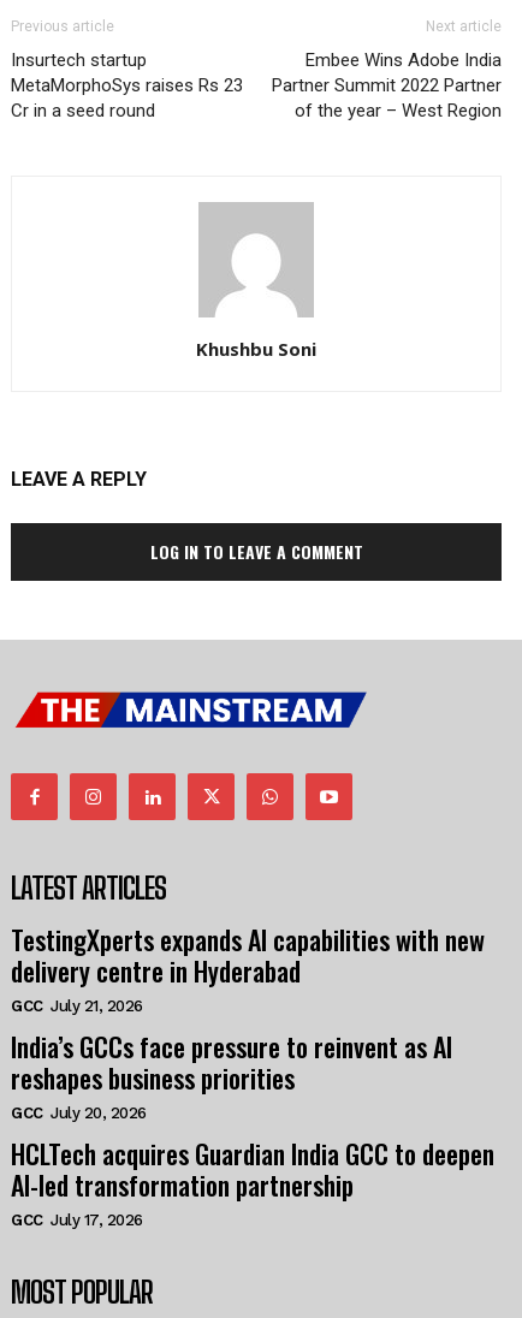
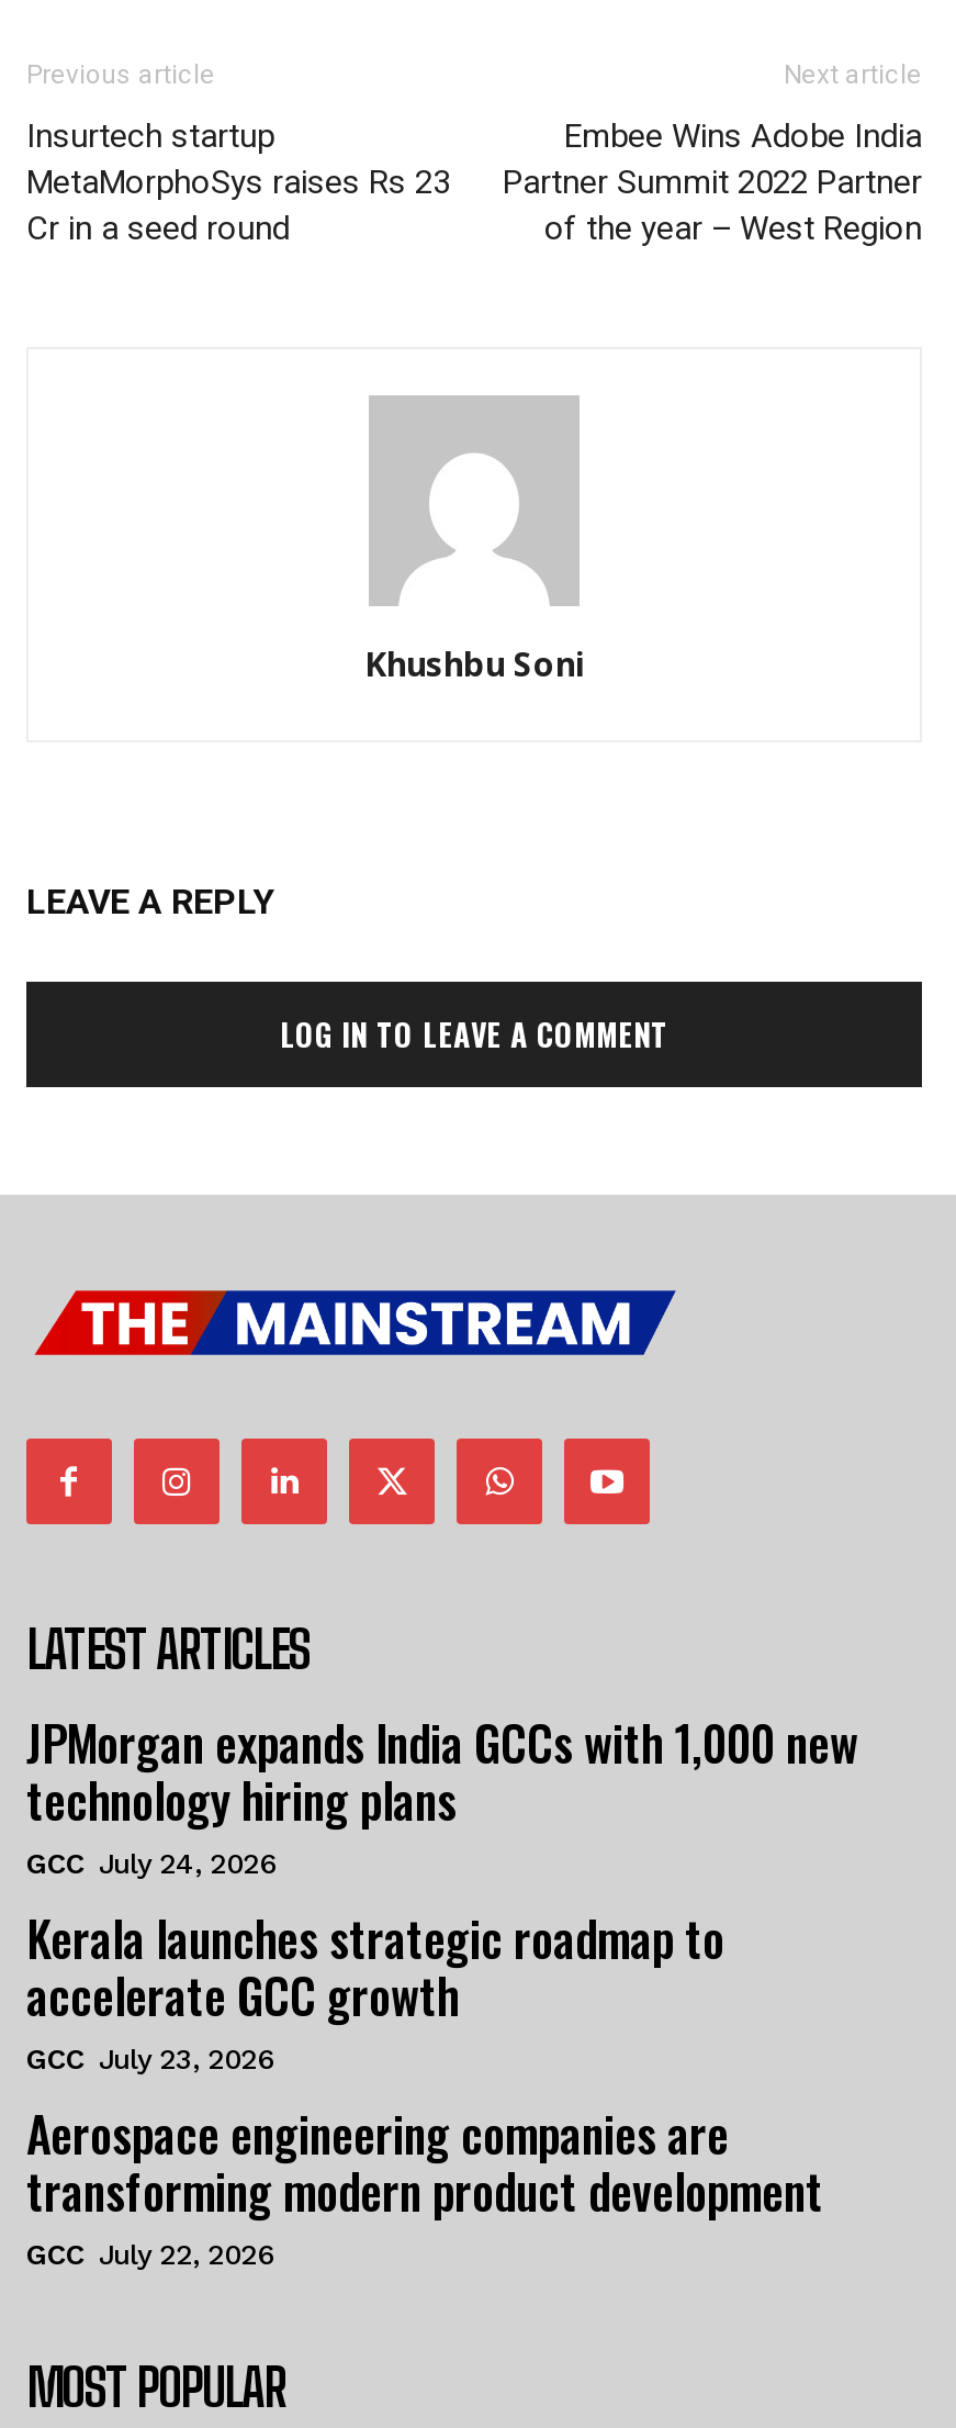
- TestingXperts expands AI capabilities with new
- delivery centre in Hyderabad
- GCC July 21, 2026
- India’s GCCs face pressure to reinvent as AI
- reshapes business priorities
- GCC July 20, 2026
- HCLTech acquires Guardian India GCC to deepen
- AI-led transformation partnership
- GCC July 17, 2026
+ JPMorgan expands India GCCs with 1,000 new
+ technology hiring plans
+ GCC July 24, 2026
+ Kerala launches strategic roadmap to
+ accelerate GCC growth
+ GCC July 23, 2026
+ Aerospace engineering companies are
+ transforming modern product development
+ GCC July 22, 2026
